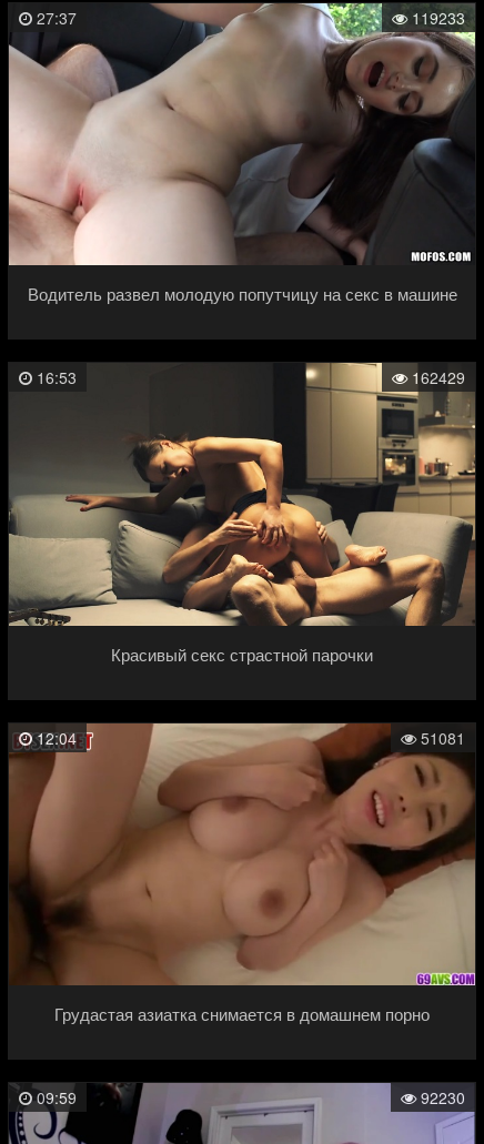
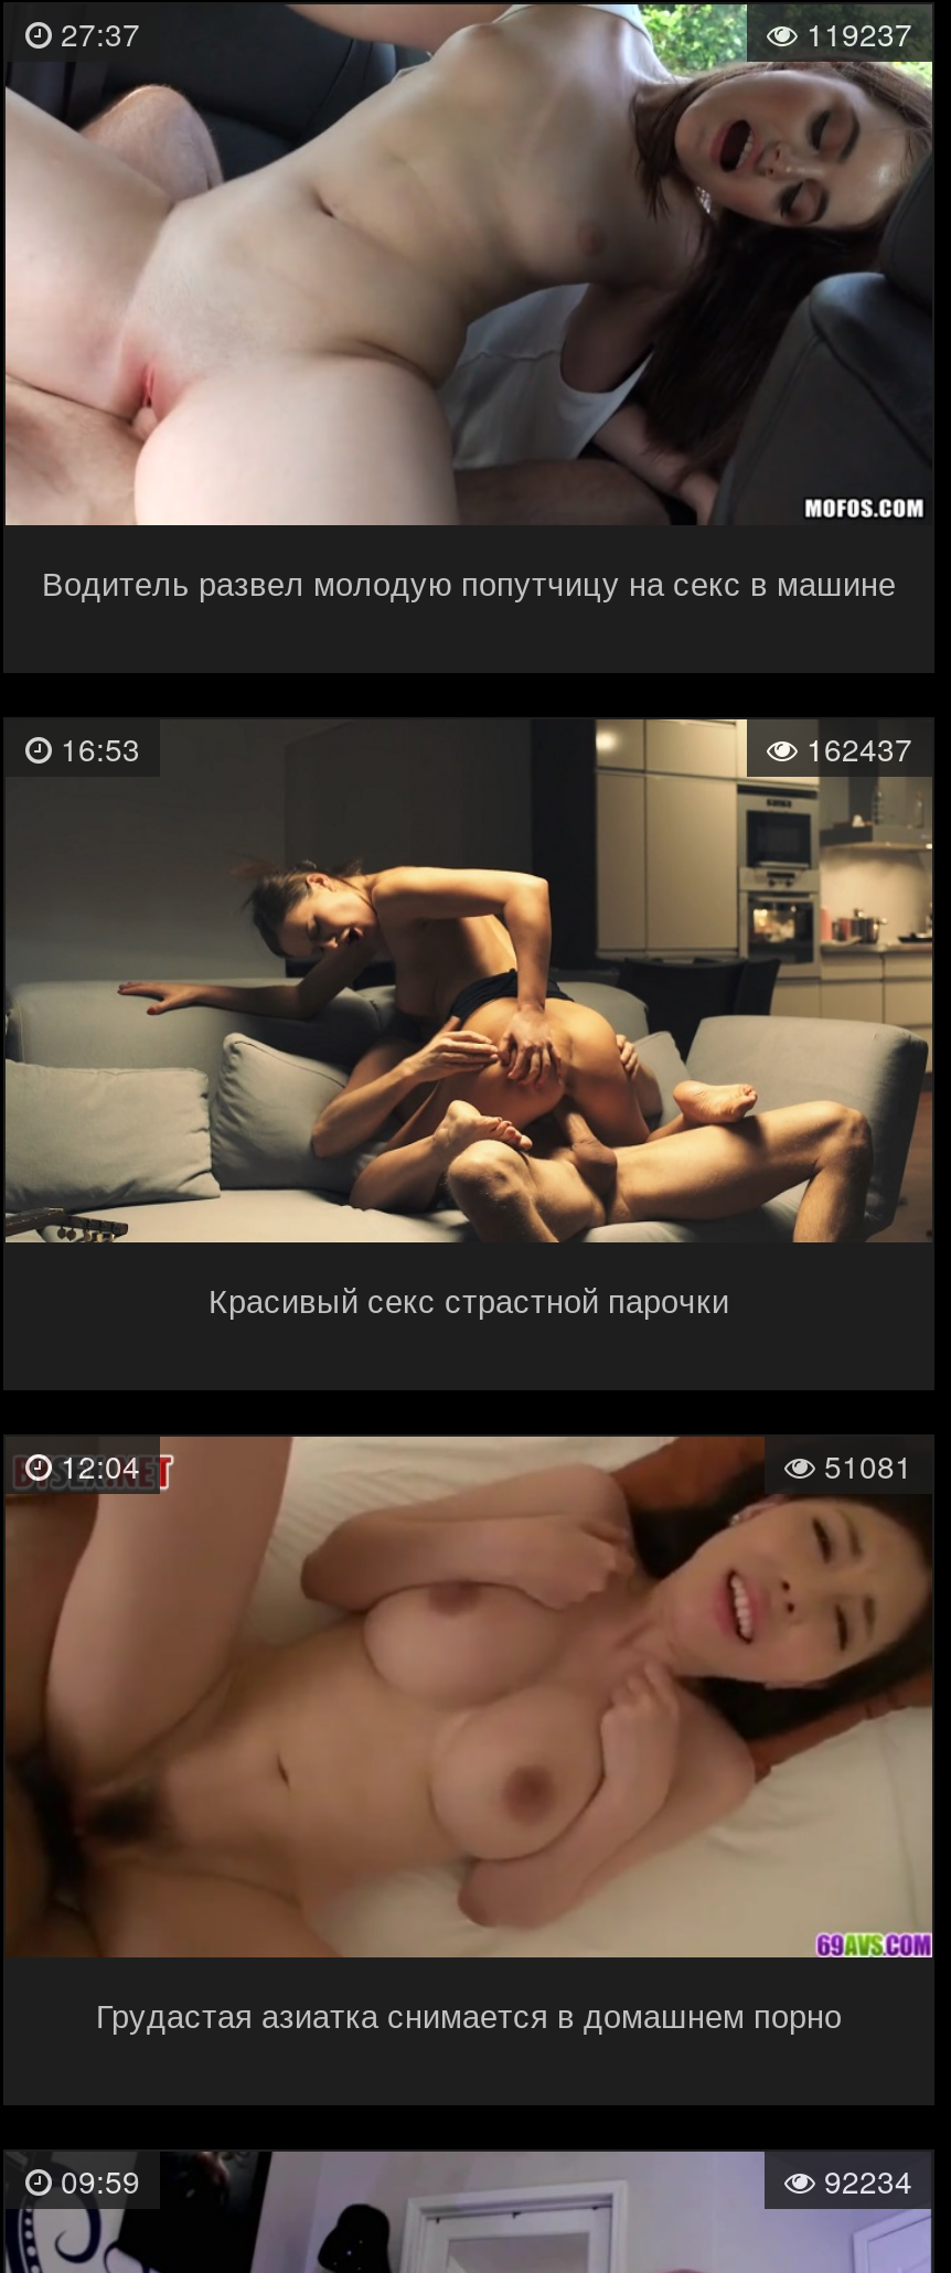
- 119233
+ 119237

- 162429
+ 162437

- 92230
+ 92234
